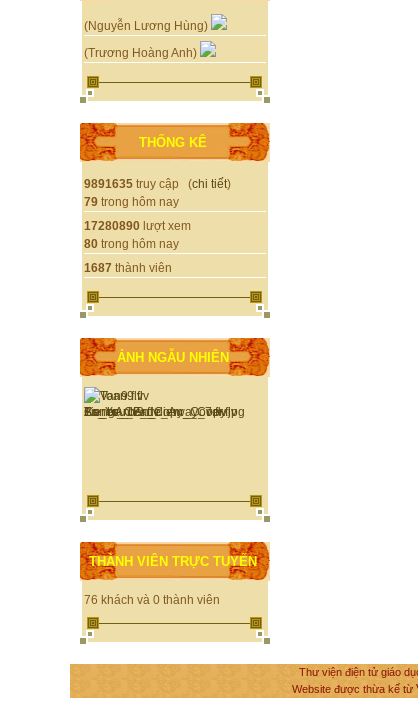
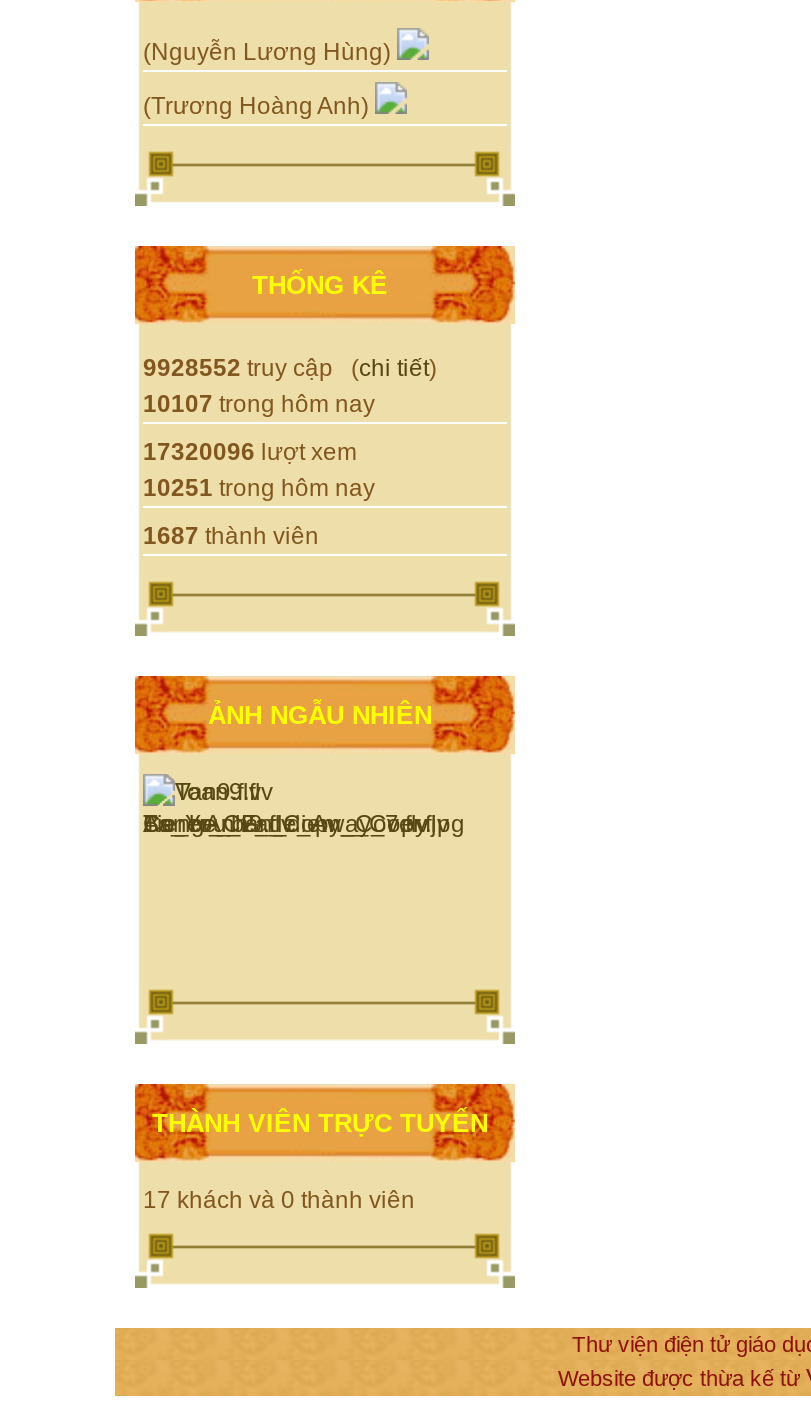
- 9891635 truy cập (chi tiết)
+ 9928552 truy cập (chi tiết)

- 79 trong hôm nay
+ 10107 trong hôm nay

- 17280890 lượt xem
+ 17320096 lượt xem

- 80 trong hôm nay
+ 10251 trong hôm nay

- 76 khách và 0 thành viên
+ 17 khách và 0 thành viên
